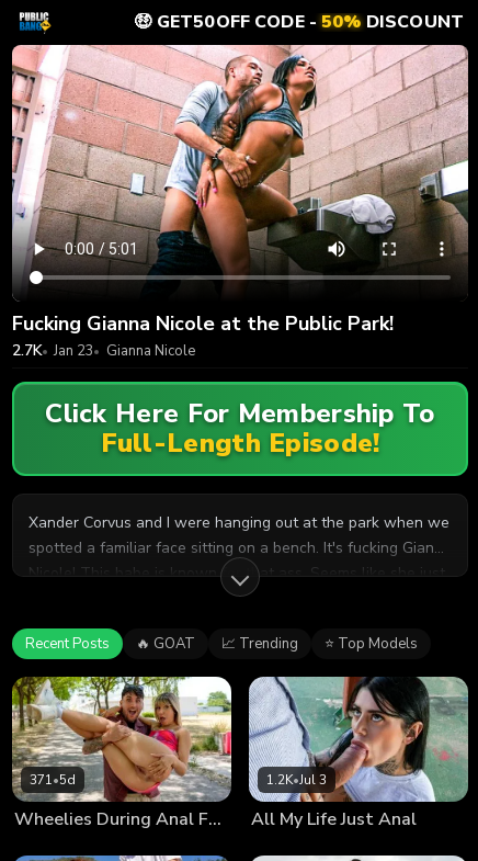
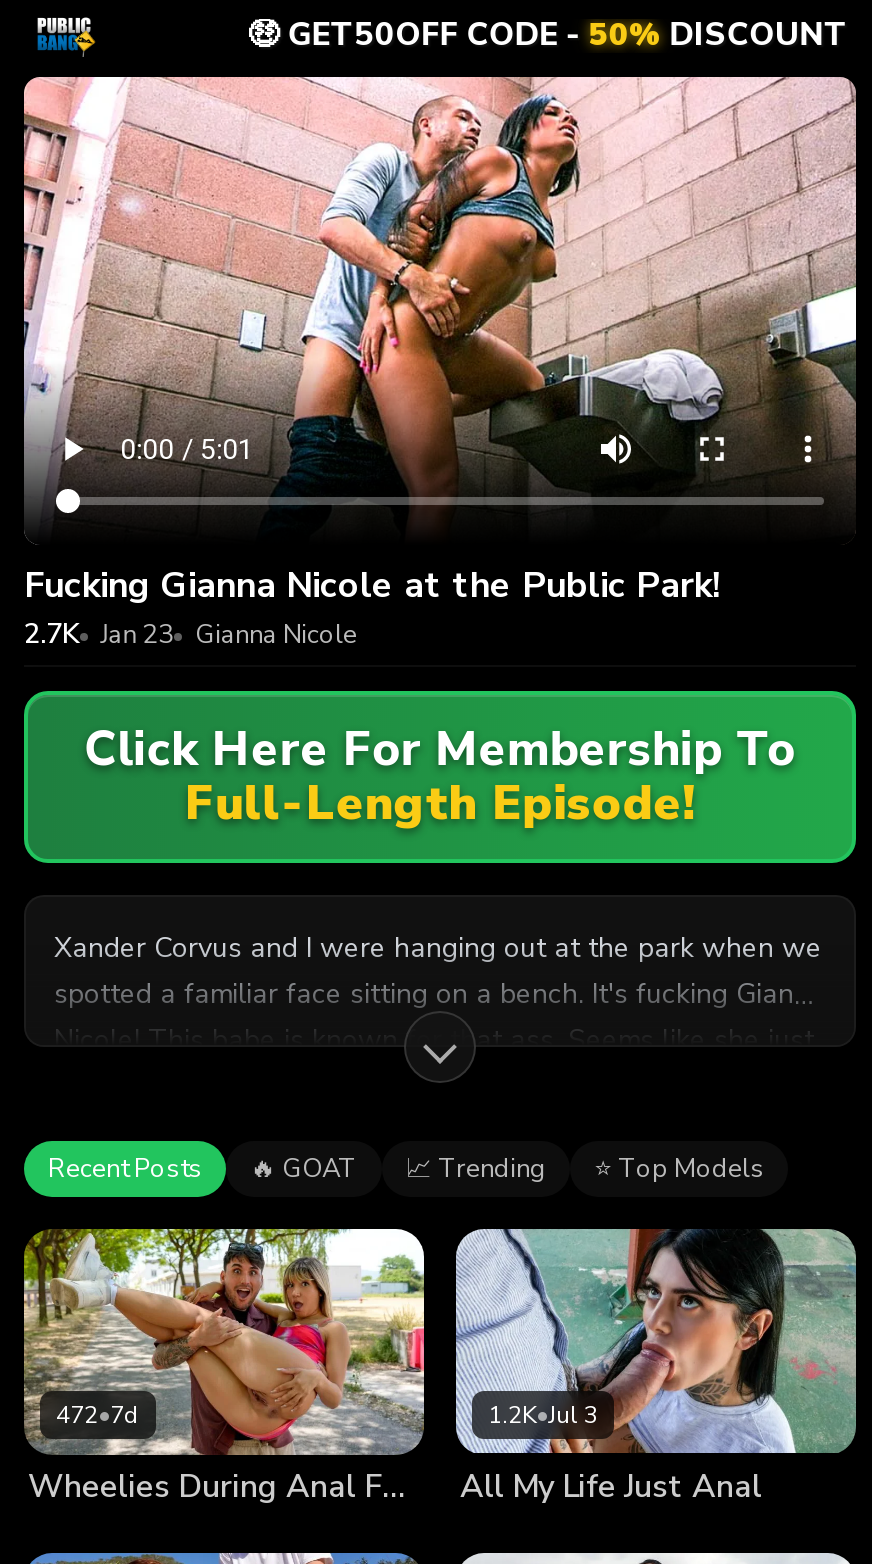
- 371•5d
+ 472•7d
